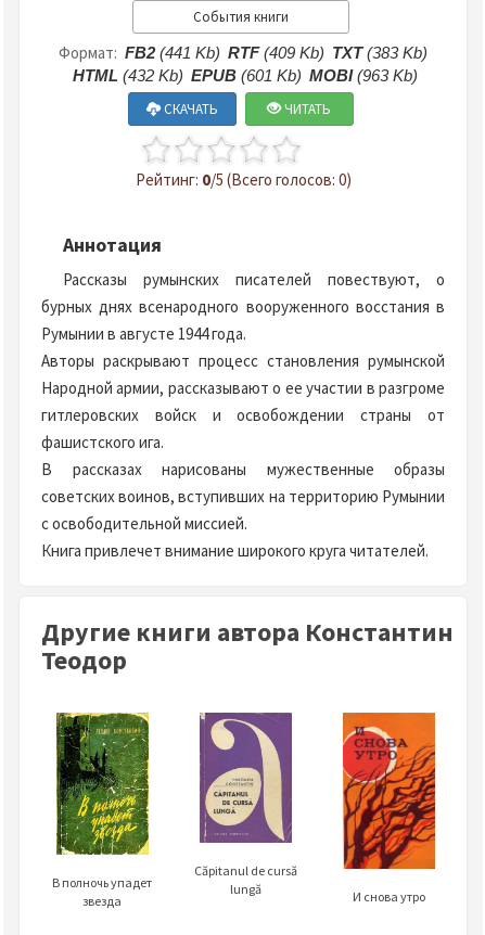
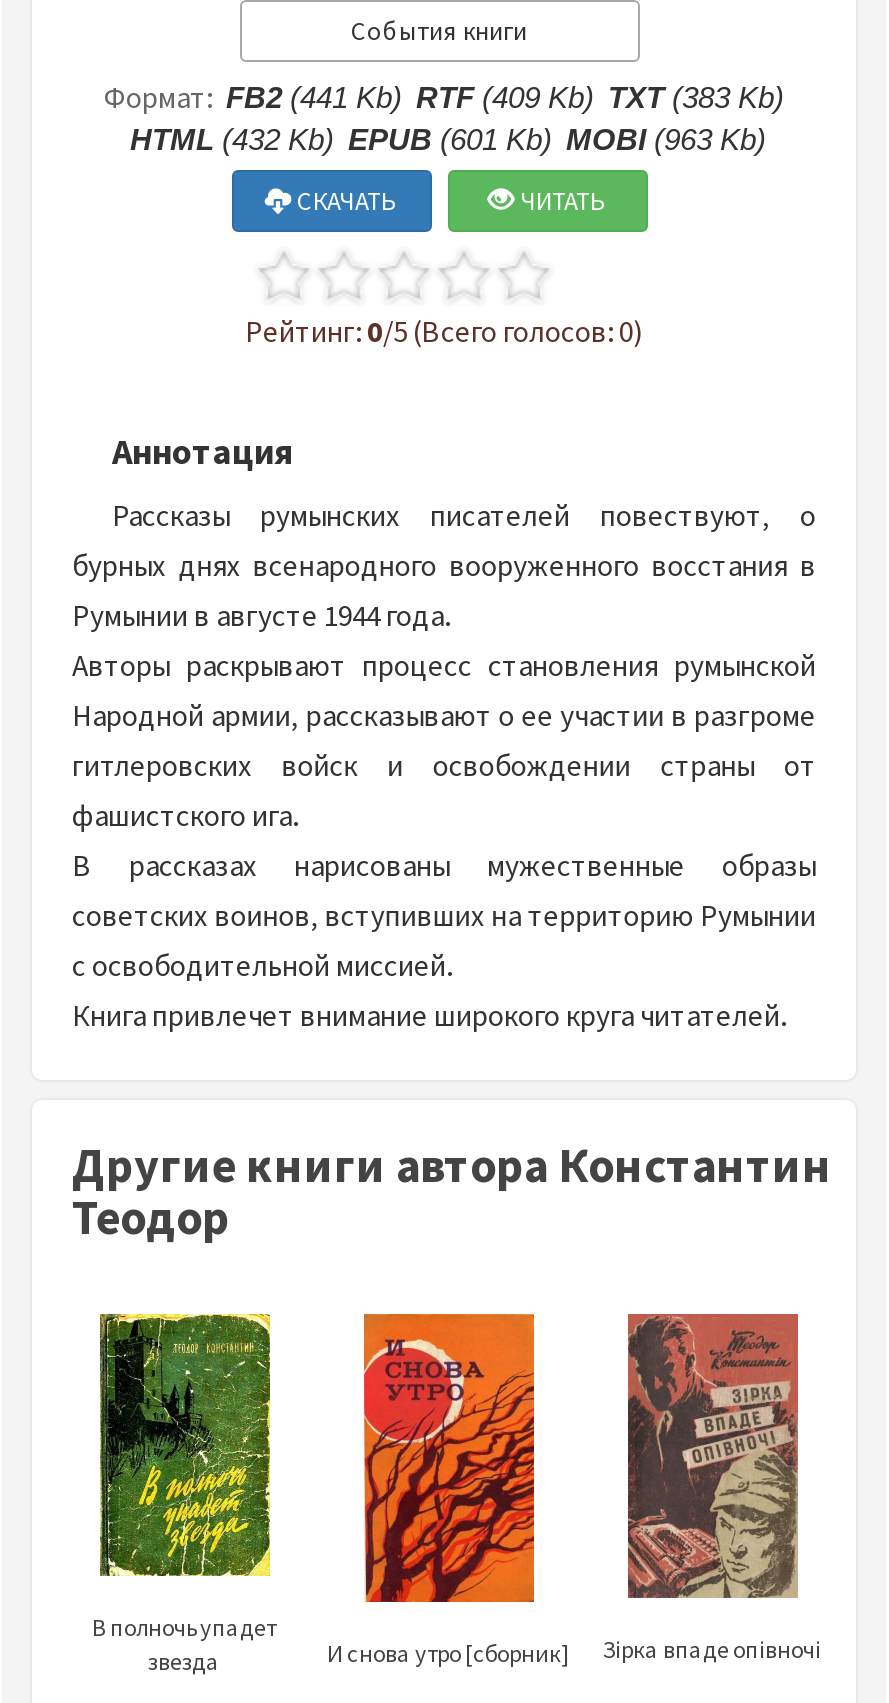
- [image]
- Căpitanul de cursă
- lungă
- И снова утро
+ [image]
+ И снова утро [сборник]
+ Зірка впаде опівночі

- [image]
+ [image]
